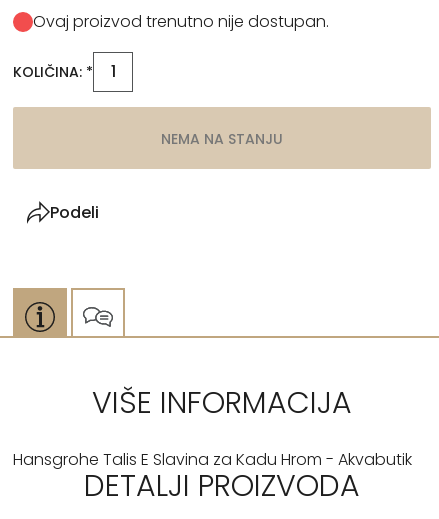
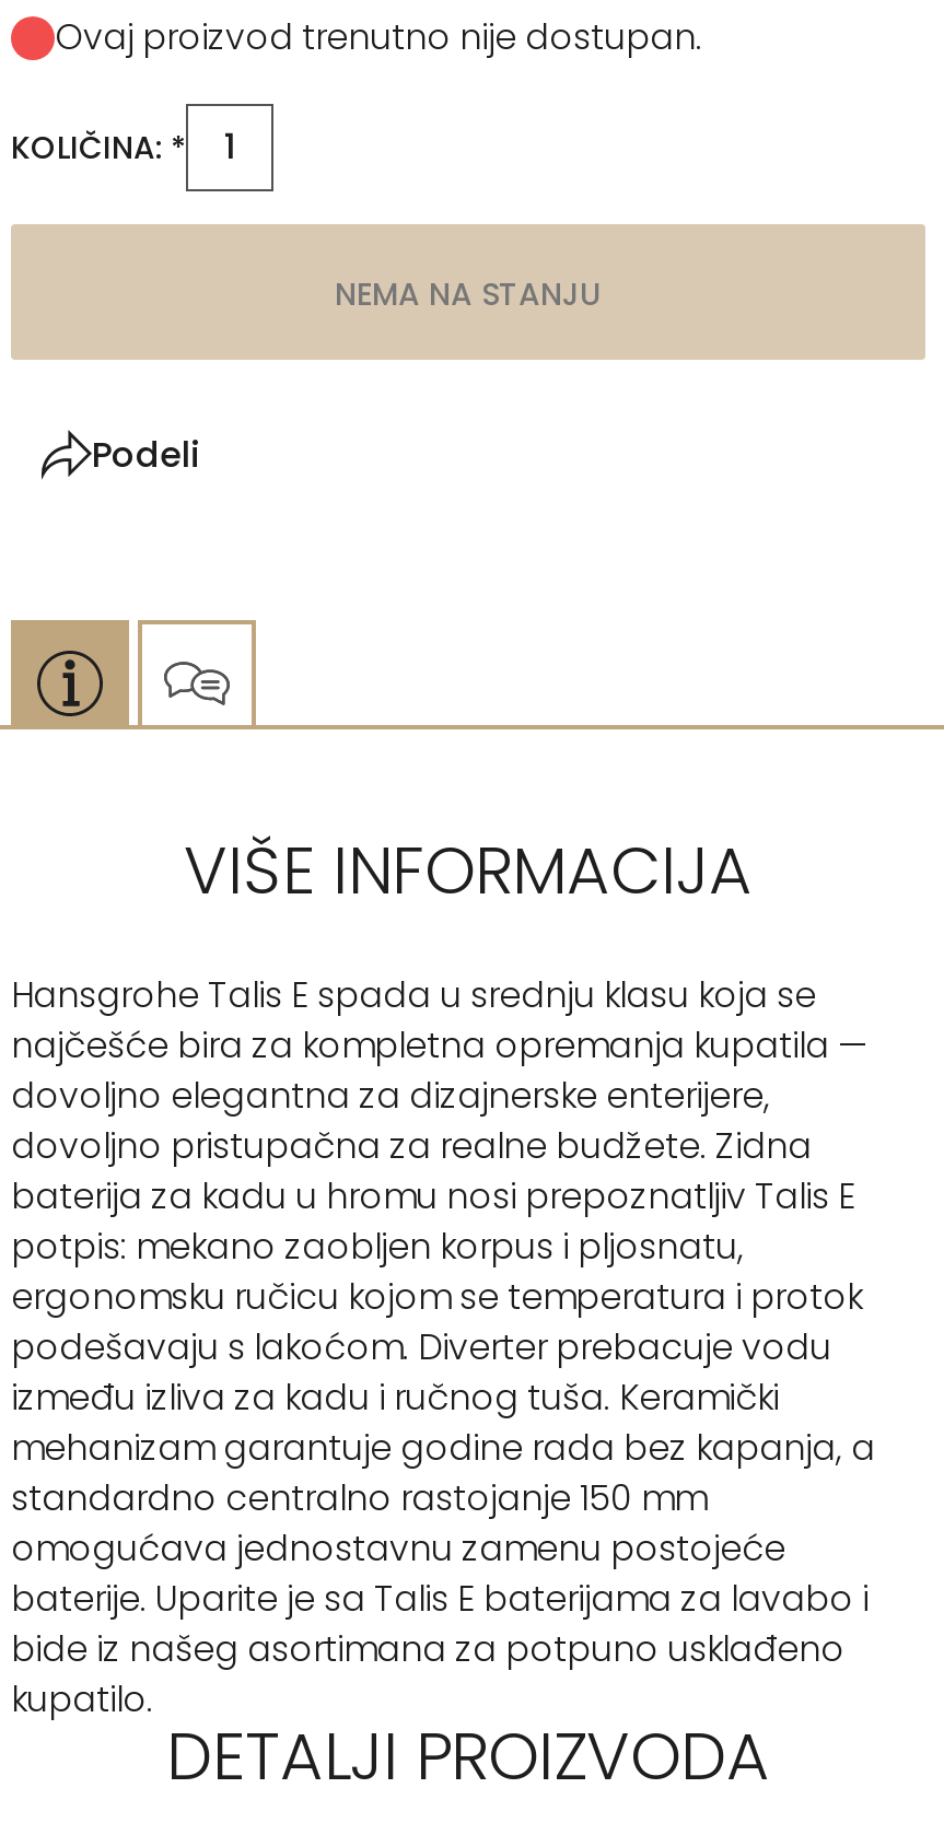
- Hansgrohe Talis E Slavina za Kadu Hrom - Akvabutik
+ Hansgrohe Talis E spada u srednju klasu koja se
+ najčešće bira za kompletna opremanja kupatila —
+ dovoljno elegantna za dizajnerske enterijere,
+ dovoljno pristupačna za realne budžete. Zidna
+ baterija za kadu u hromu nosi prepoznatljiv Talis E
+ potpis: mekano zaobljen korpus i pljosnatu,
+ ergonomsku ručicu kojom se temperatura i protok
+ podešavaju s lakoćom. Diverter prebacuje vodu
+ između izliva za kadu i ručnog tuša. Keramički
+ mehanizam garantuje godine rada bez kapanja, a
+ standardno centralno rastojanje 150 mm
+ omogućava jednostavnu zamenu postojeće
+ baterije. Uparite je sa Talis E baterijama za lavabo i
+ bide iz našeg asortimana za potpuno usklađeno
+ kupatilo.
